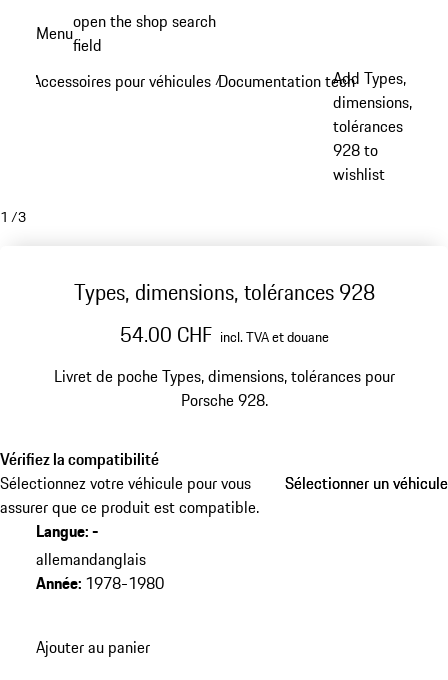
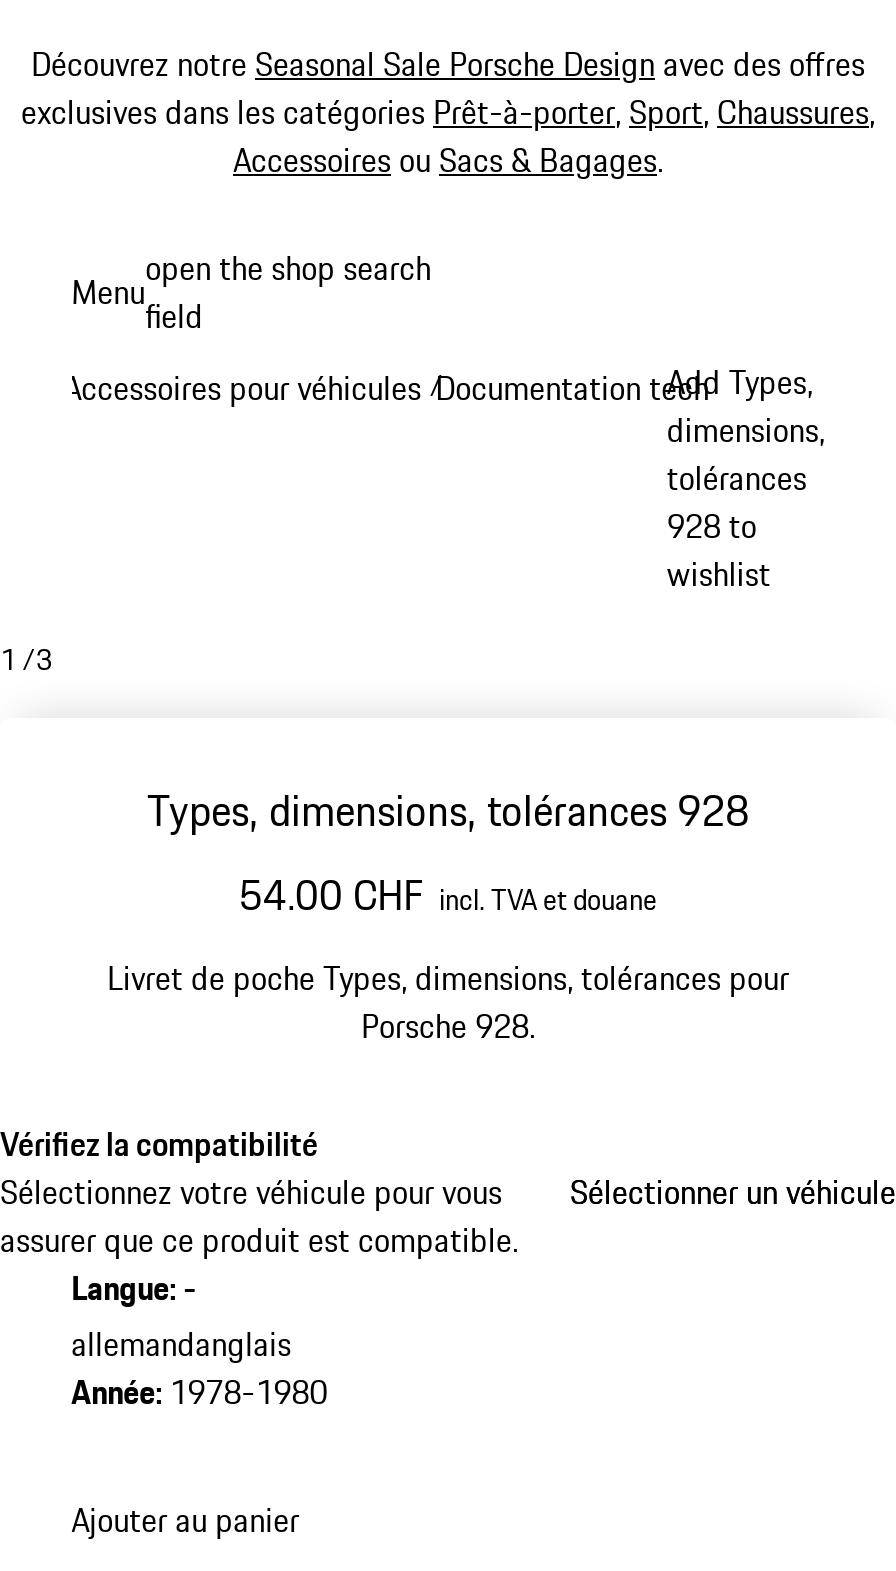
+ Découvrez notre Seasonal Sale Porsche Design avec des offres
+ exclusives dans les catégories Prêt-à-porter, Sport, Chaussures,
+ Accessoires ou Sacs & Bagages.
